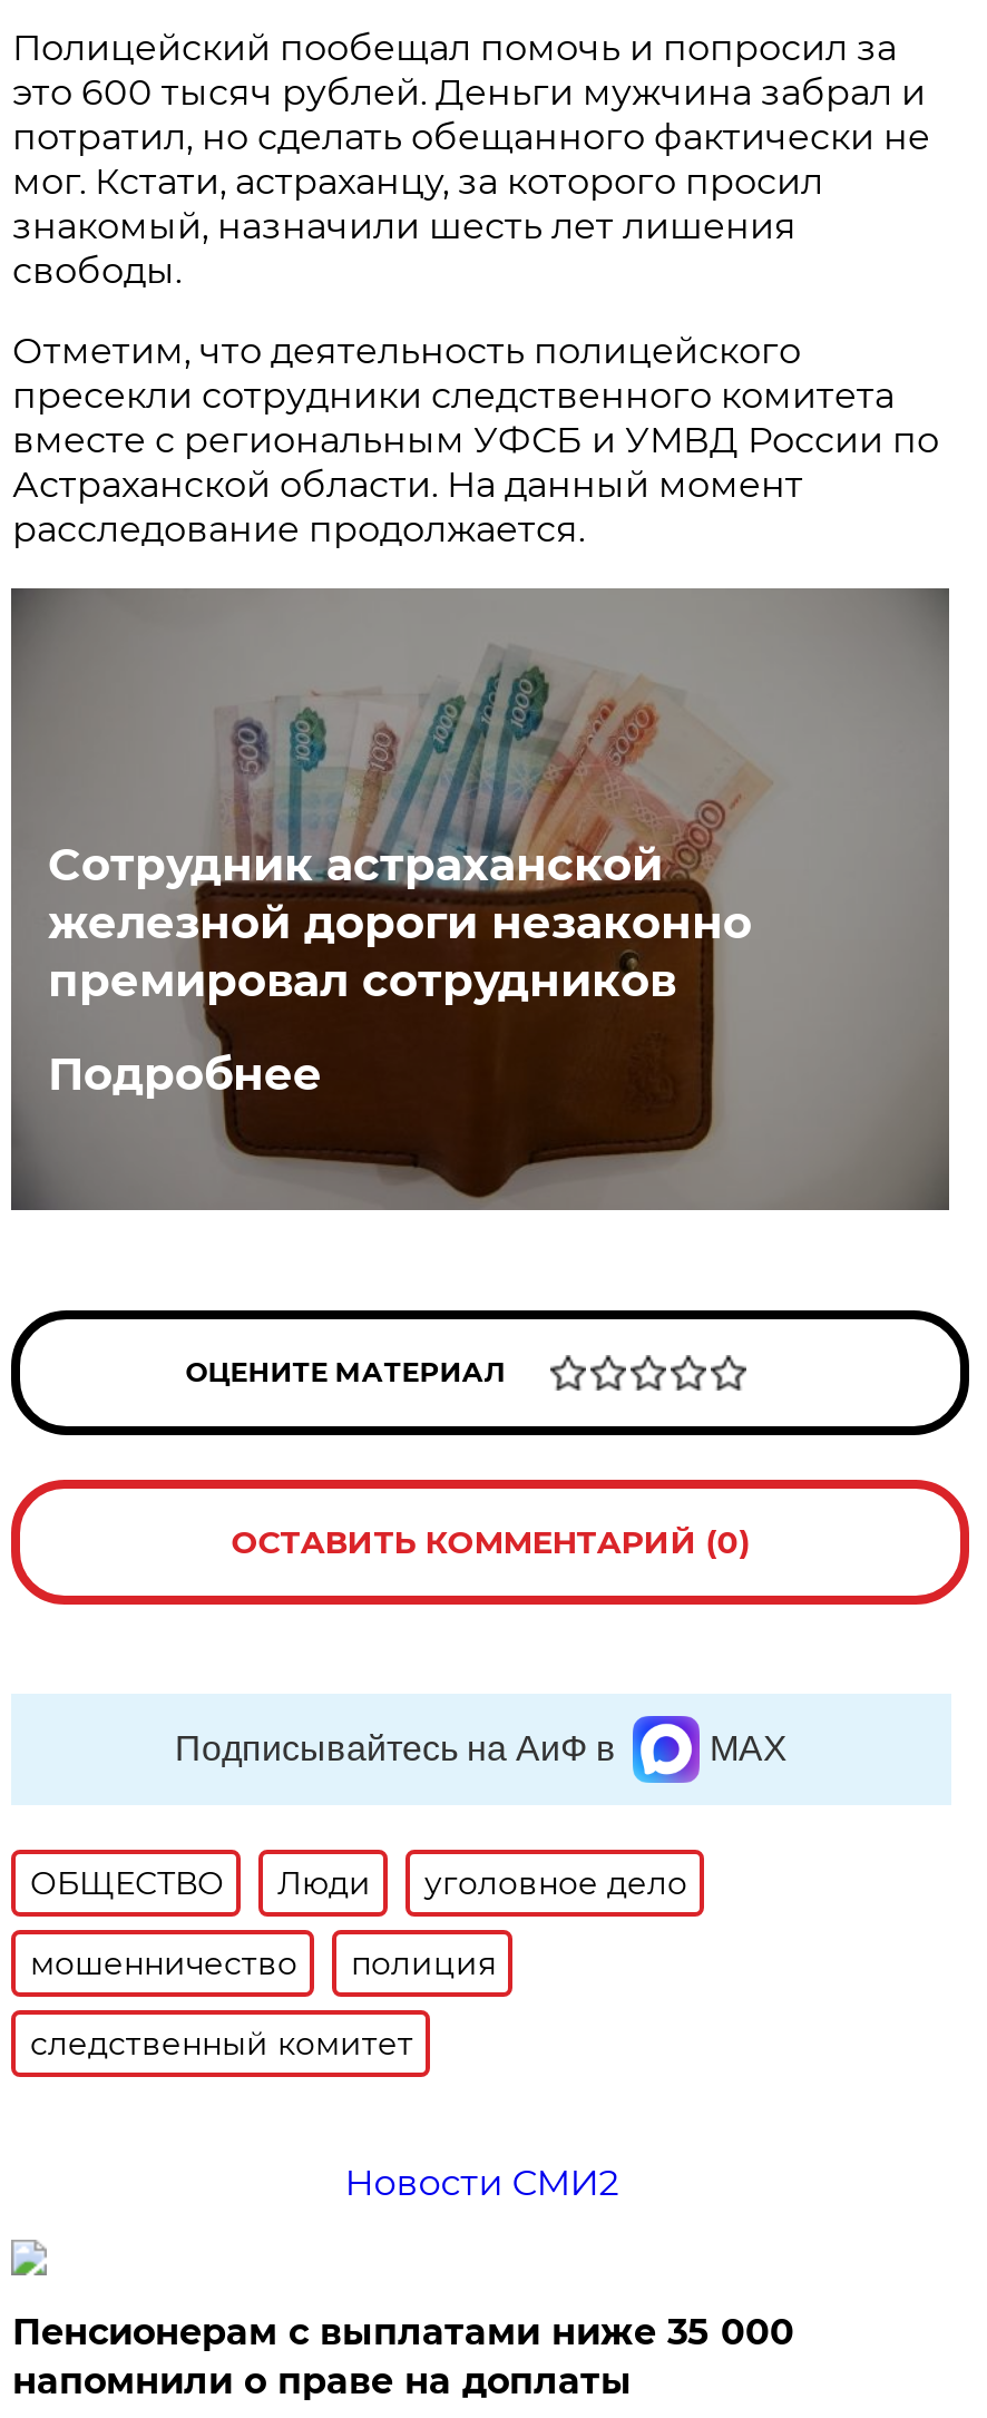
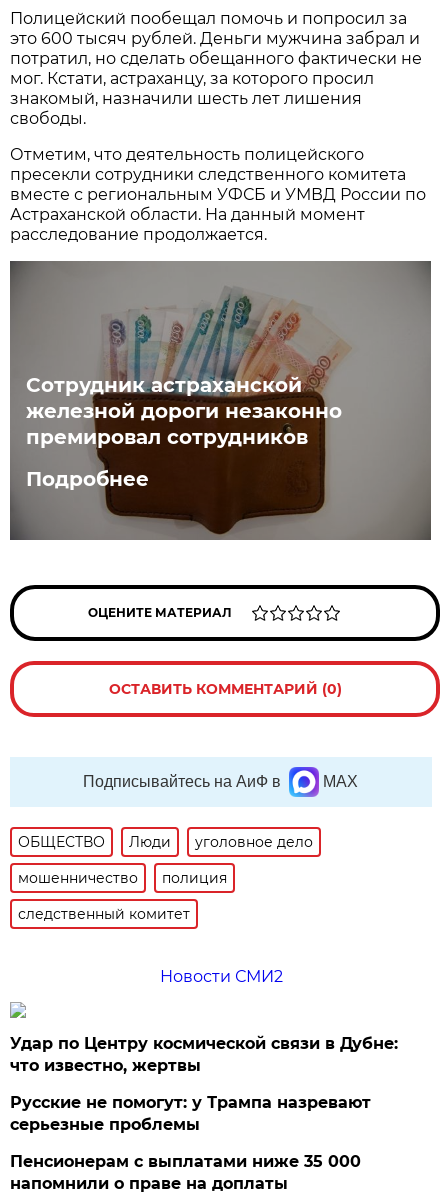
+ Удар по Центру космической связи в Дубне:
+ что известно, жертвы
+ Русские не помогут: у Трампа назревают
+ серьезные проблемы
